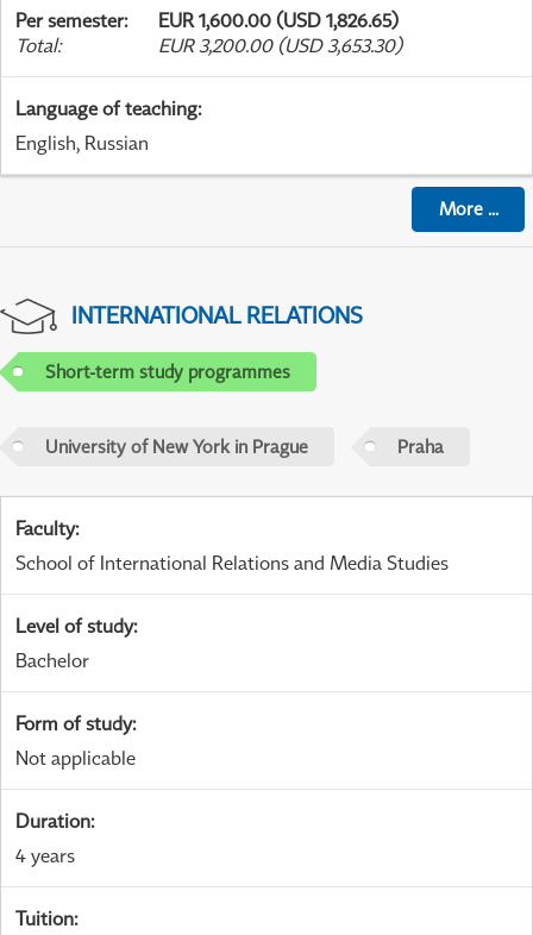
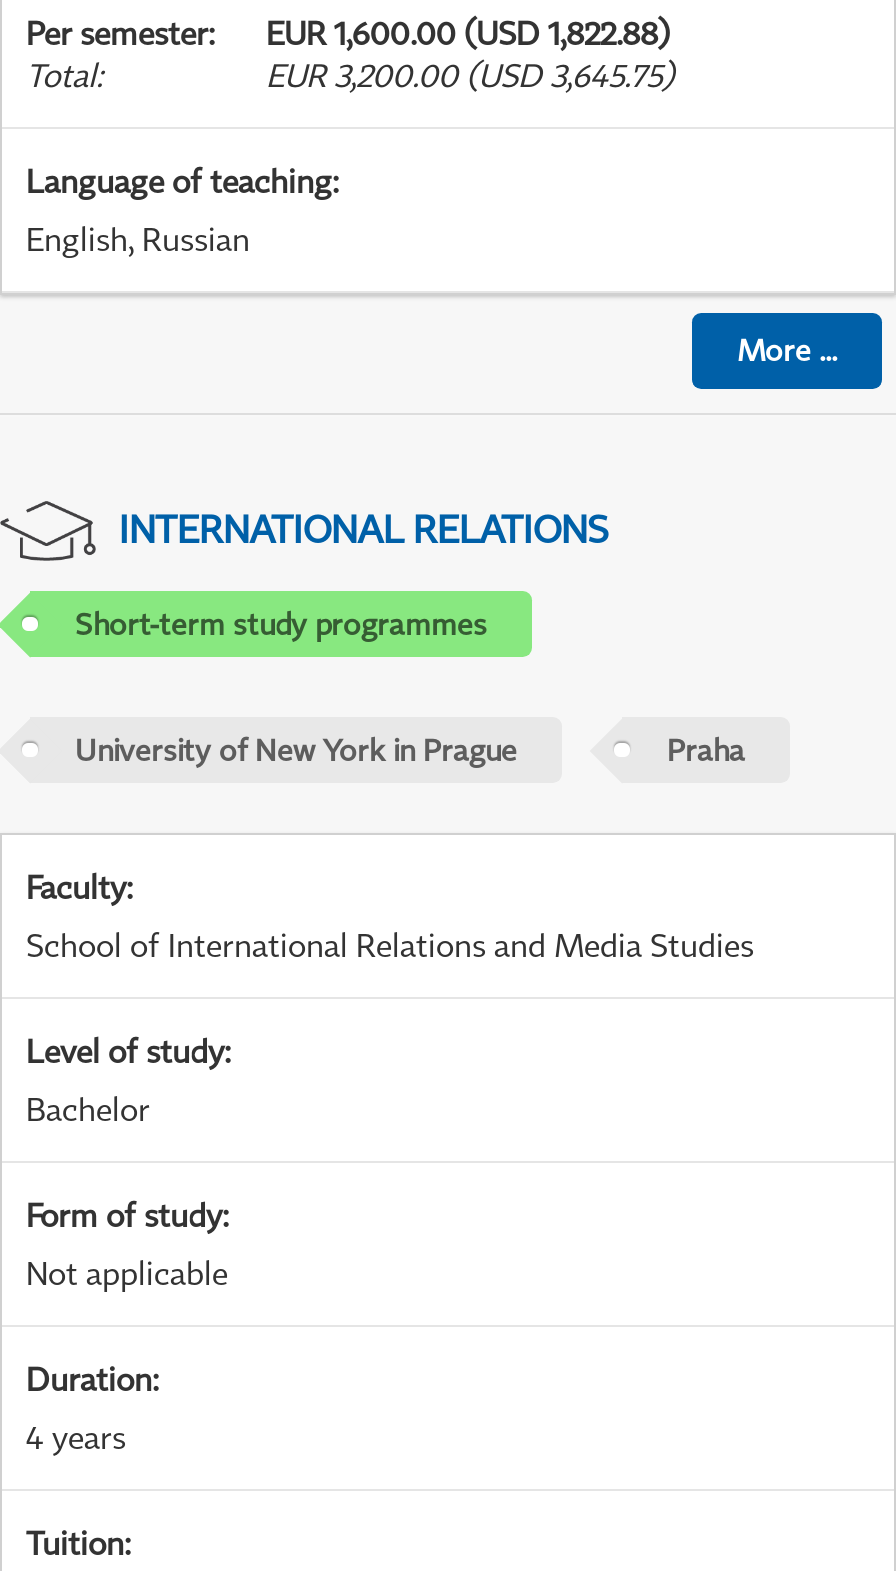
- Per semester: EUR 1,600.00 (USD 1,826.65)
+ Per semester: EUR 1,600.00 (USD 1,822.88)

- EUR 3,200.00 (USD 3,653.30)
+ EUR 3,200.00 (USD 3,645.75)
